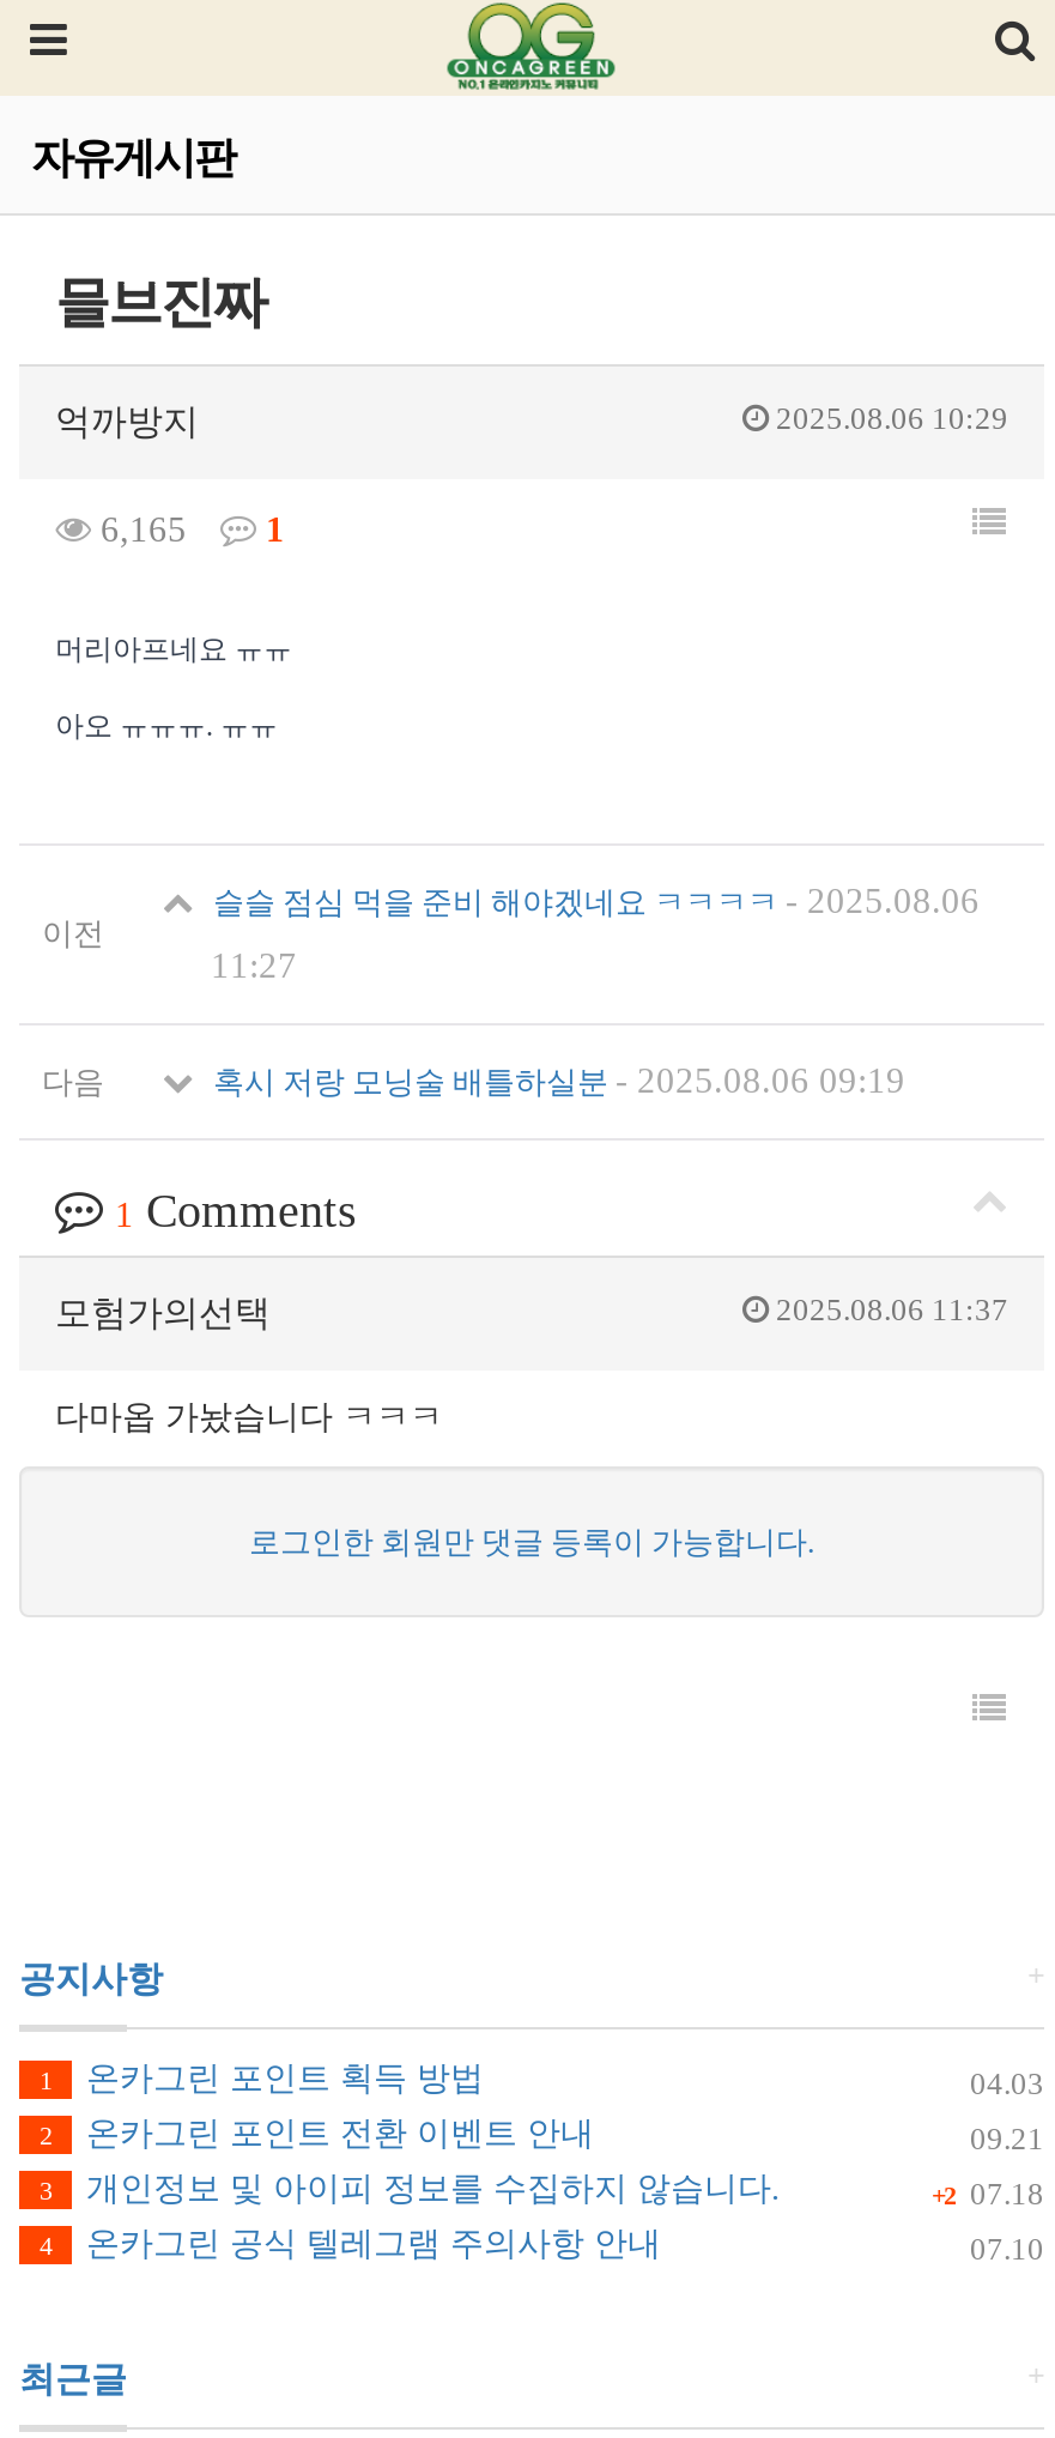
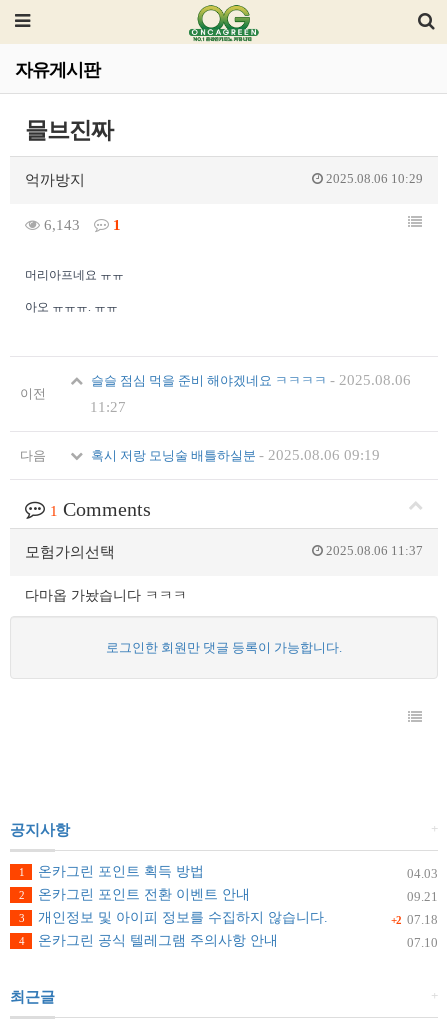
- 6,165
+ 6,143
